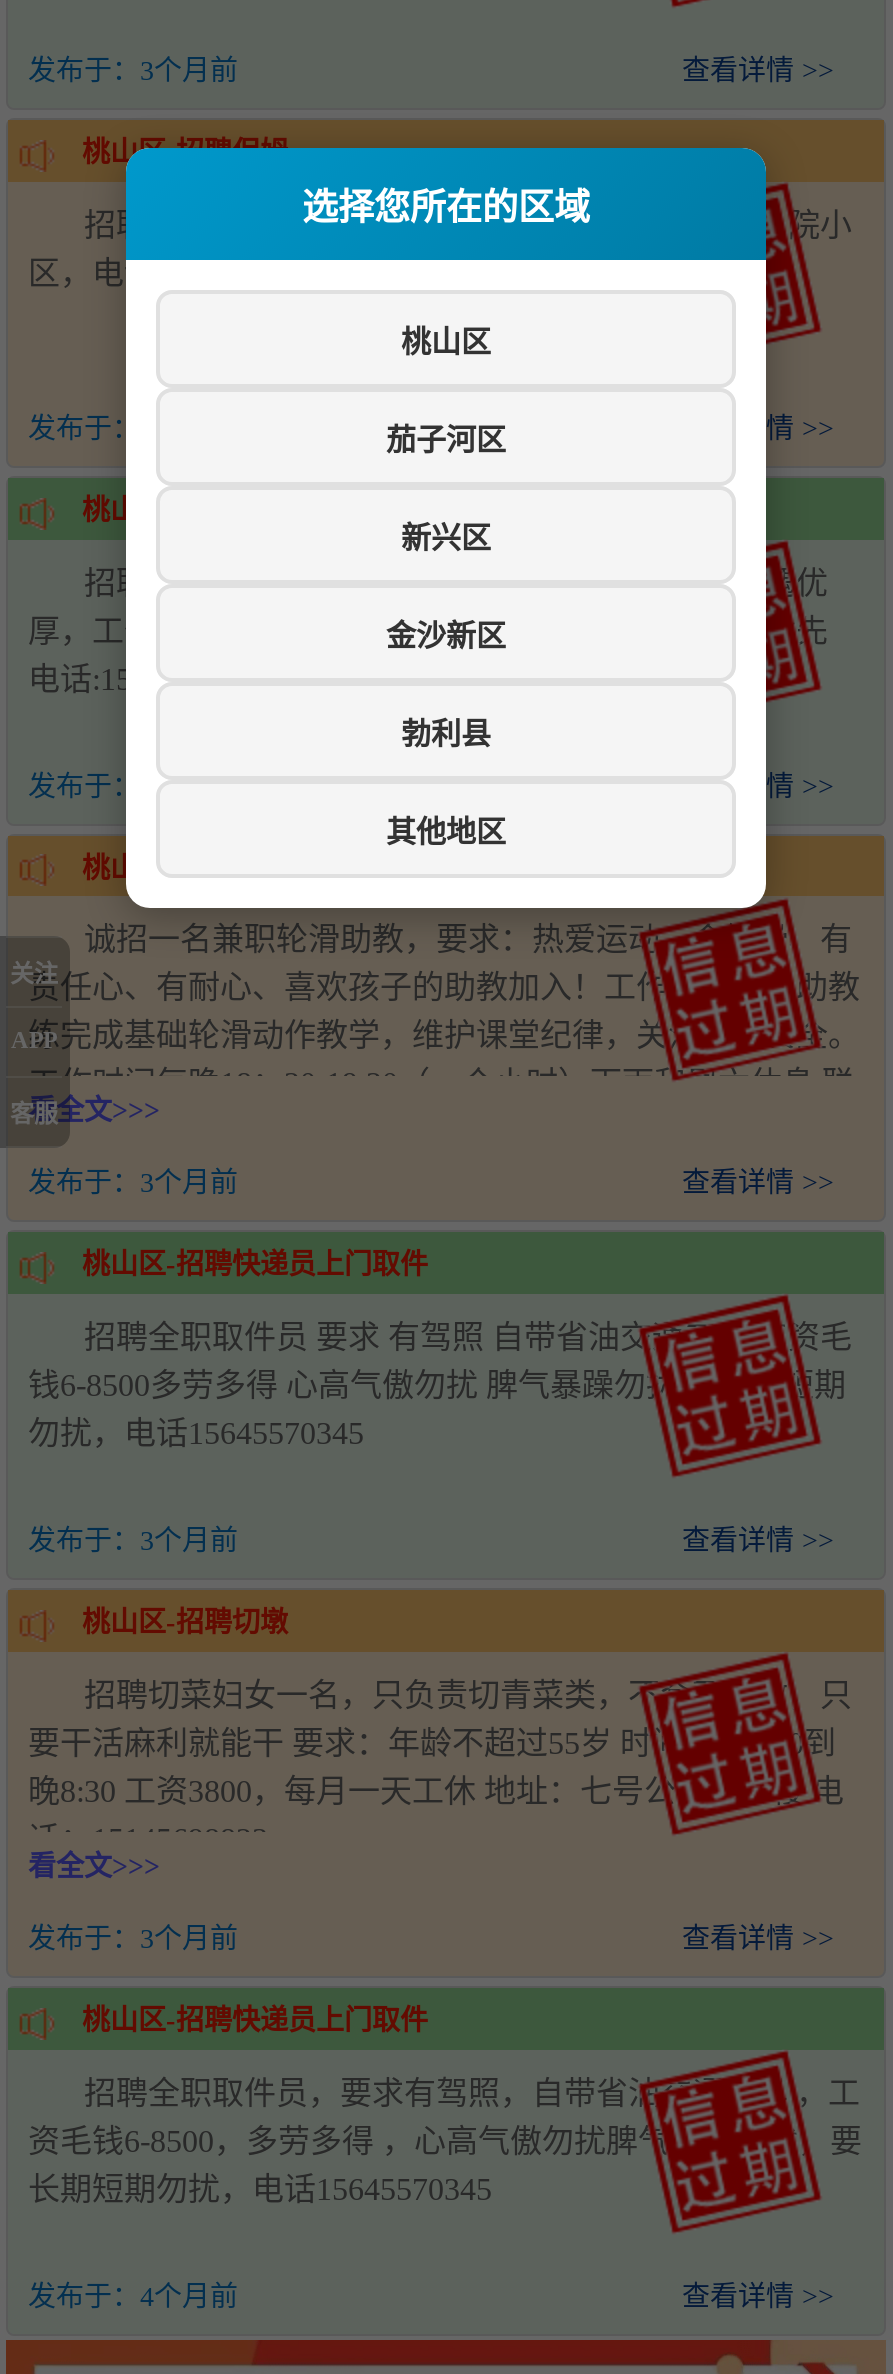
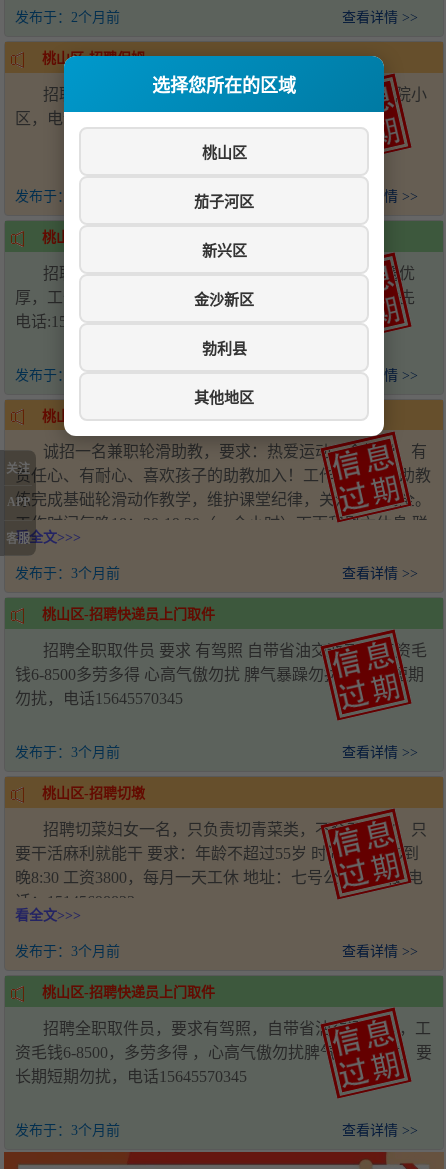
- 发布于：3个月前
+ 发布于：2个月前

- 发布于：4个月前
+ 发布于：3个月前
